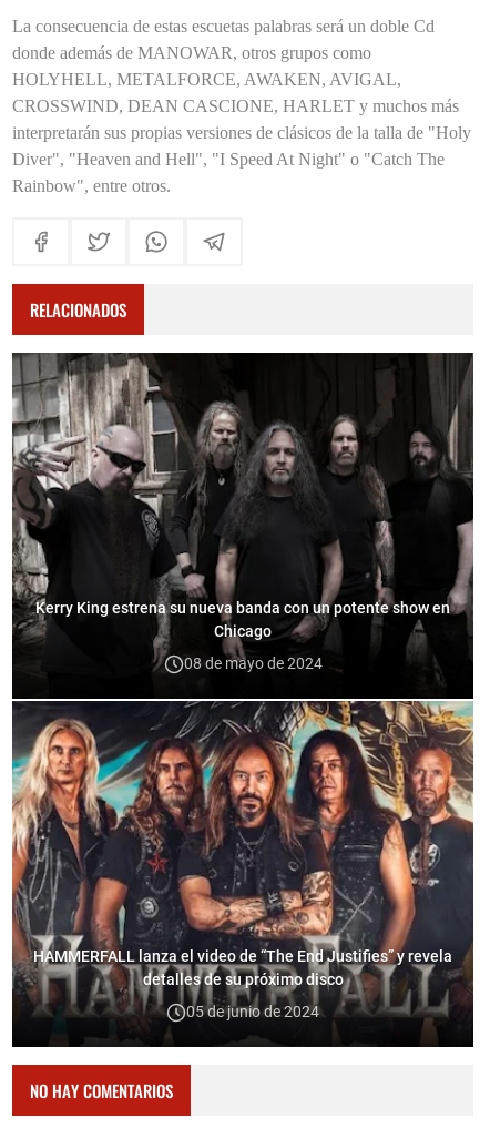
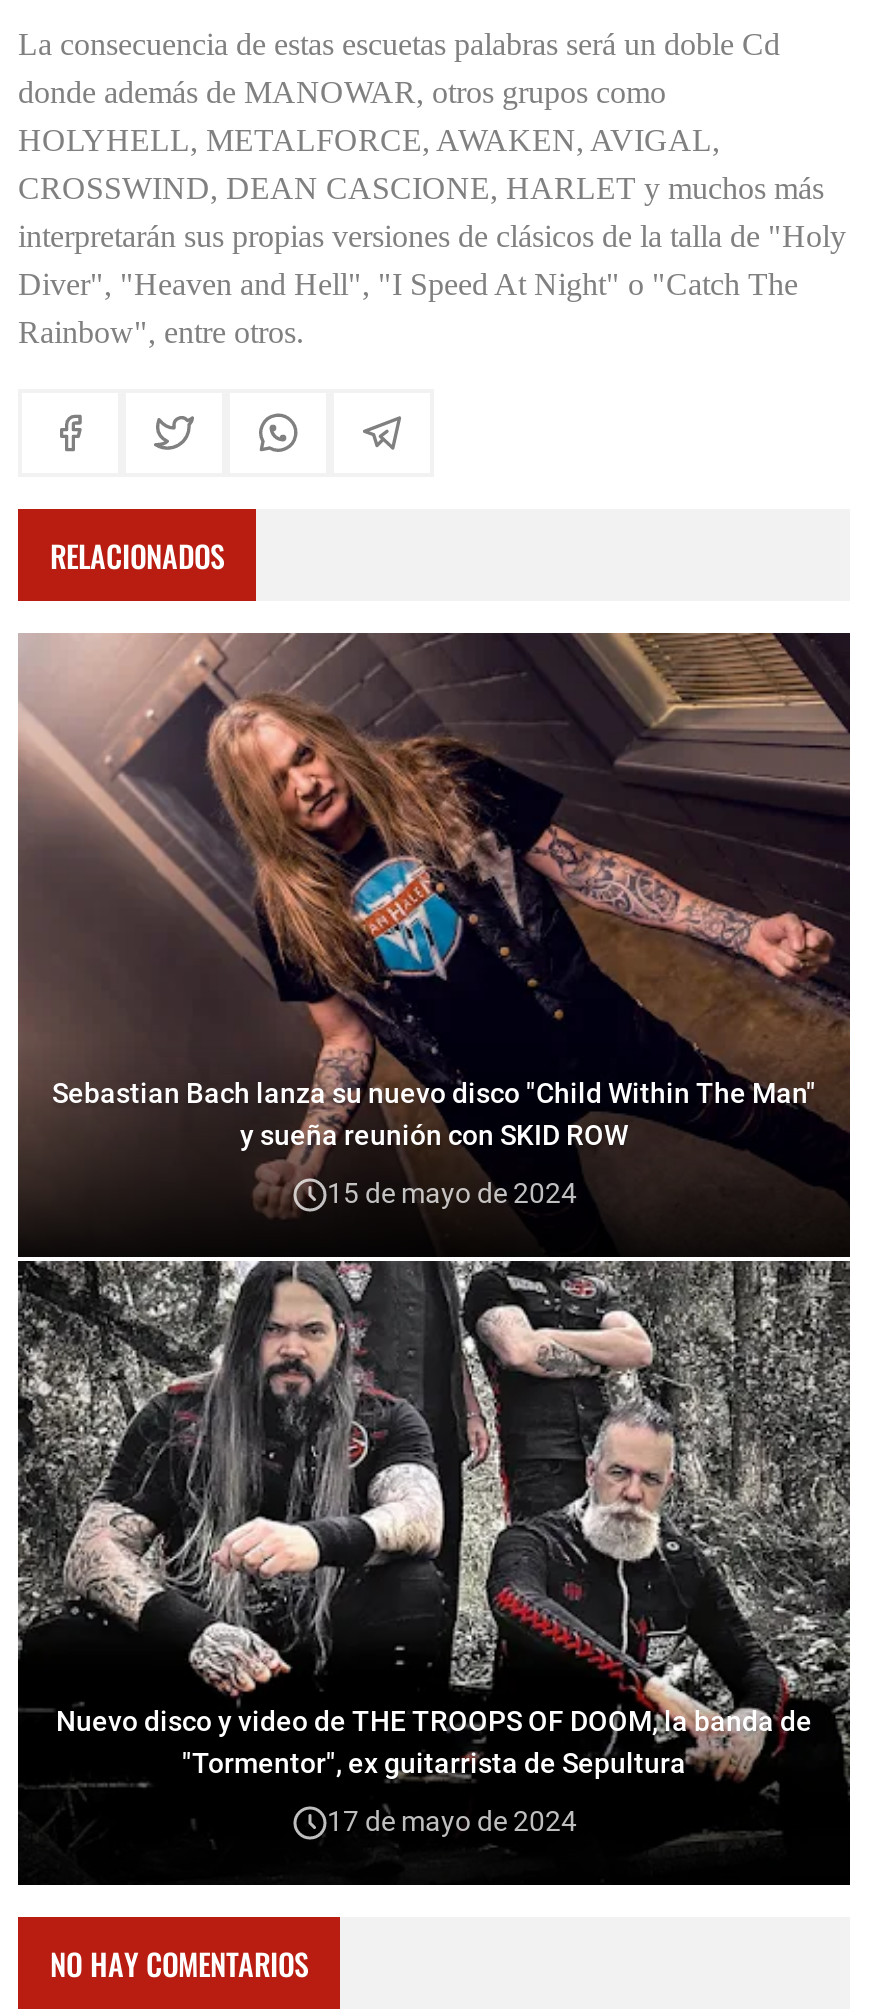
- [image]
- Kerry King estrena su nueva banda con un potente show en
- Chicago
+ [image]
+ Sebastian Bach lanza su nuevo disco "Child Within The Man"
+ y sueña reunión con SKID ROW

- 08 de mayo de 2024
+ 15 de mayo de 2024

- [image]
- HAMMERFALL lanza el video de “The End Justifies” y revela
- detalles de su próximo disco
+ [image]
+ Nuevo disco y video de THE TROOPS OF DOOM, la banda de
+ "Tormentor", ex guitarrista de Sepultura

- 05 de junio de 2024
+ 17 de mayo de 2024
